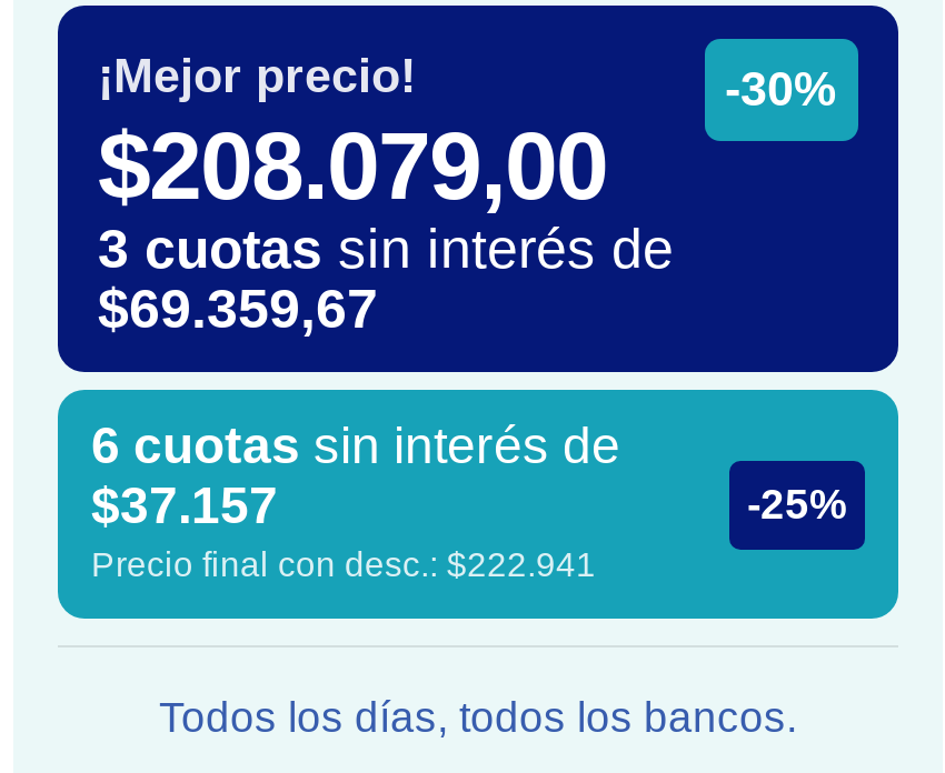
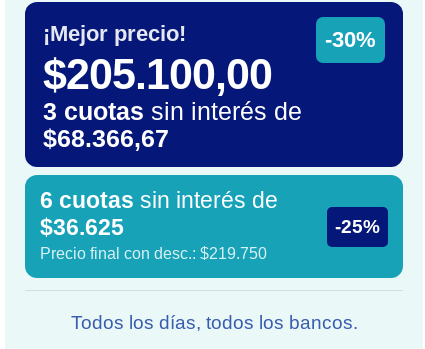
- $208.079,00
+ $205.100,00

- $69.359,67
+ $68.366,67

- $37.157
+ $36.625

- Precio final con desc.: $222.941
+ Precio final con desc.: $219.750
